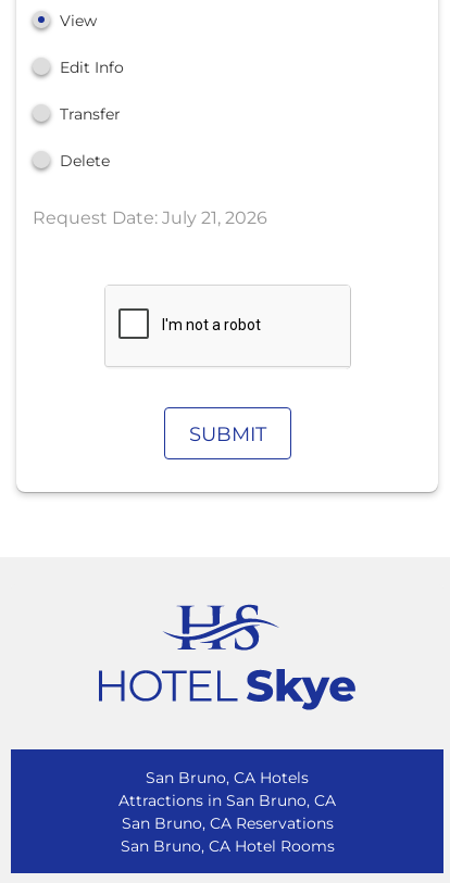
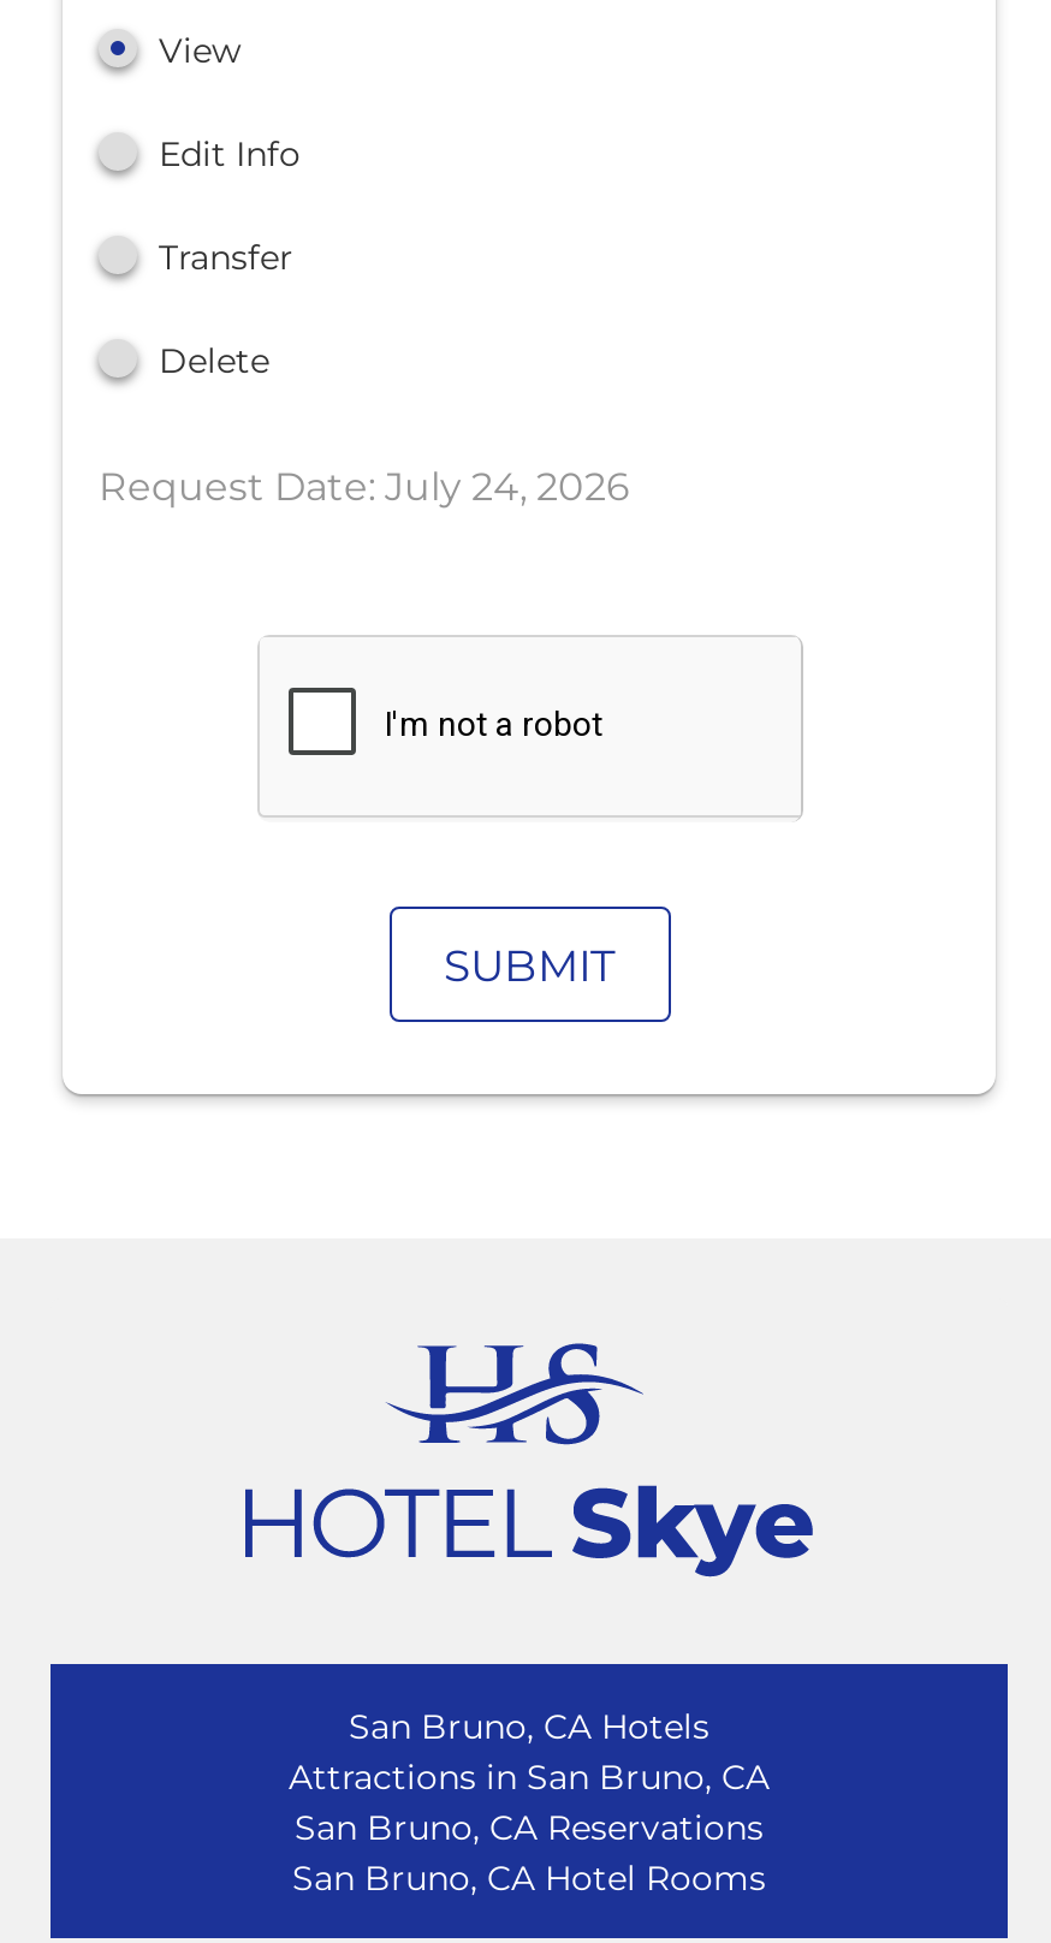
- Request Date: July 21, 2026
+ Request Date: July 24, 2026
